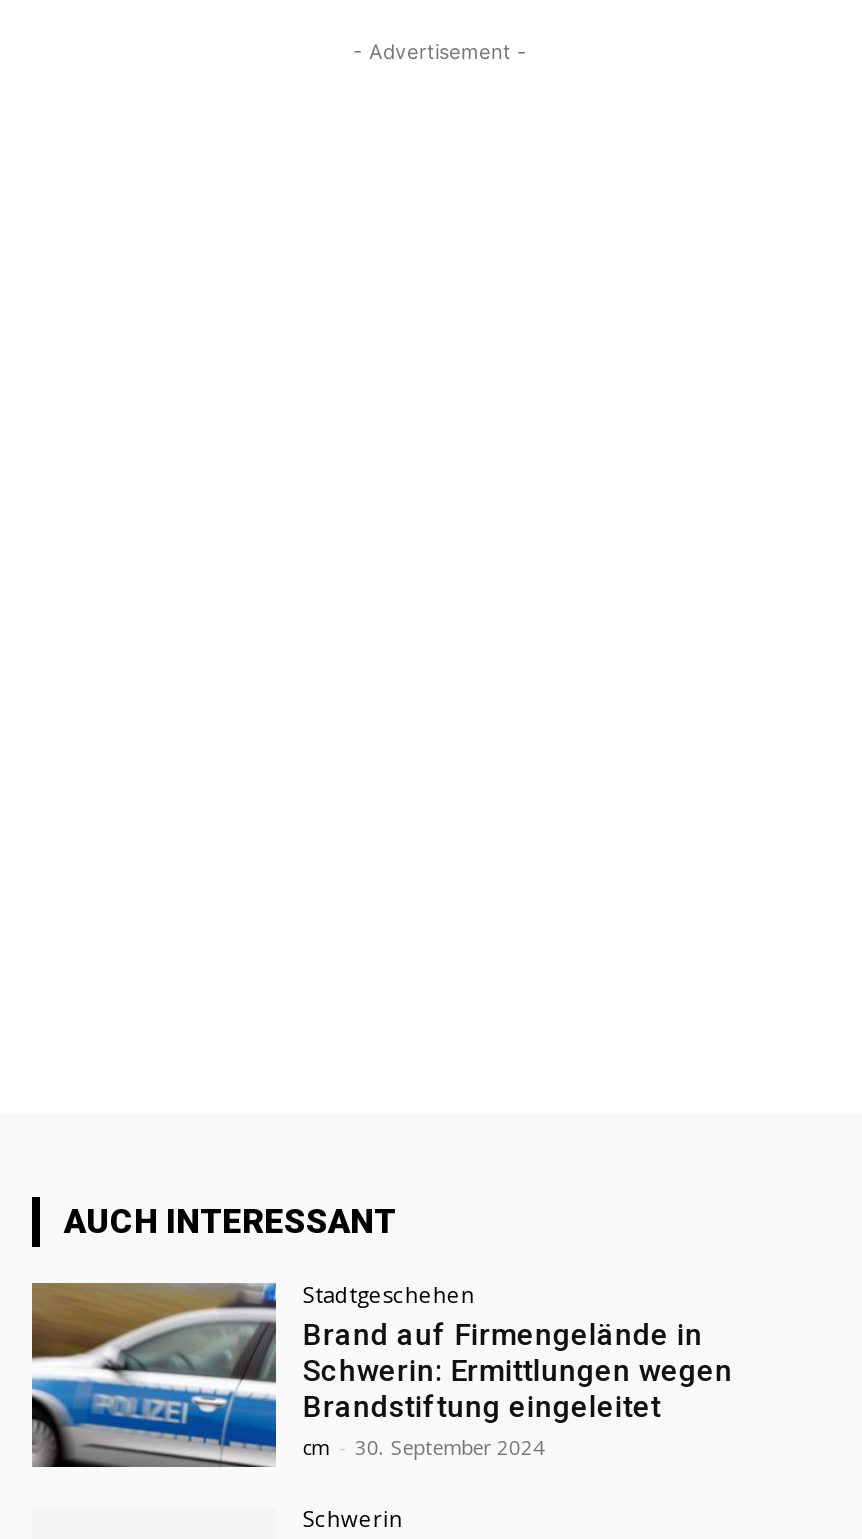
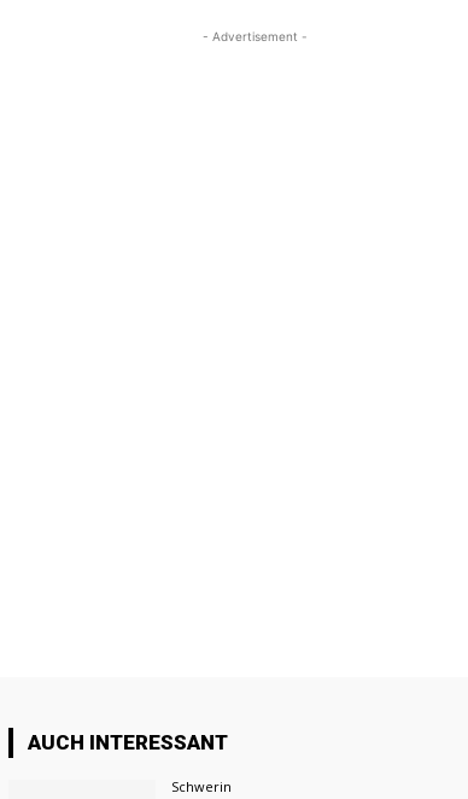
- [image]
- Stadtgeschehen
- Brand auf Firmengelände in
- Schwerin: Ermittlungen wegen
- Brandstiftung eingeleitet
- cm - 30. September 2024
